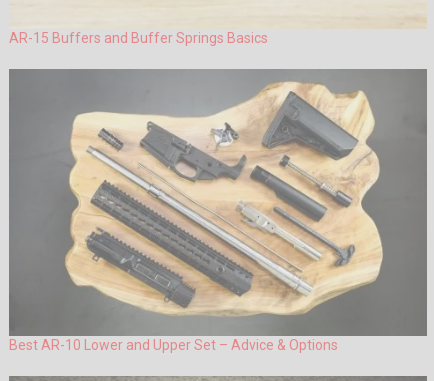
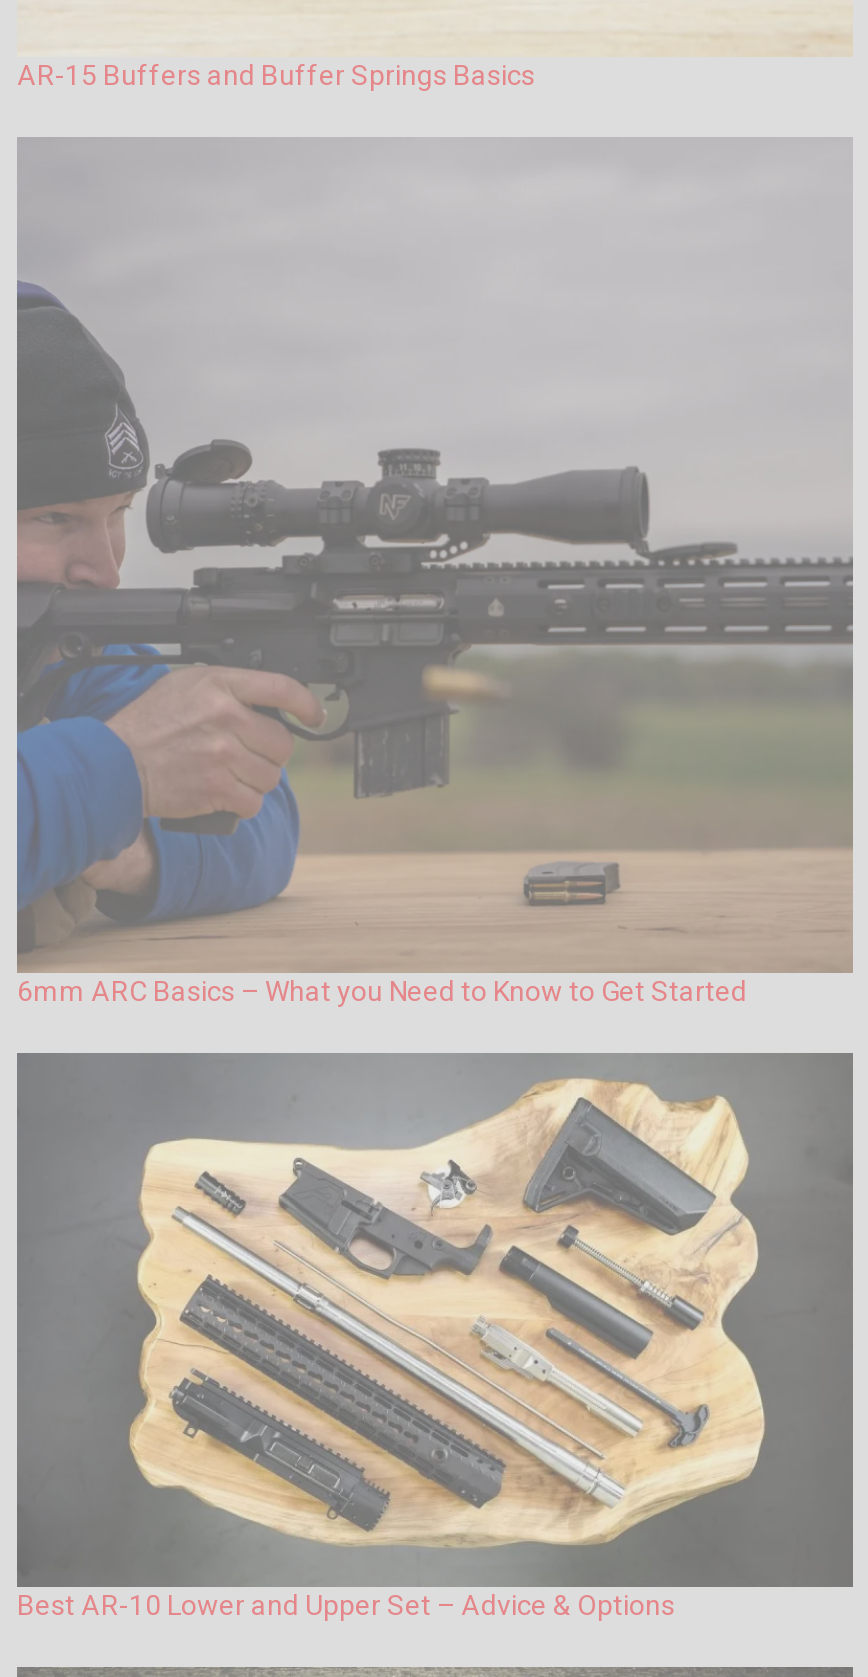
+ [image]
+ 6mm ARC Basics – What you Need to Know to Get Started
